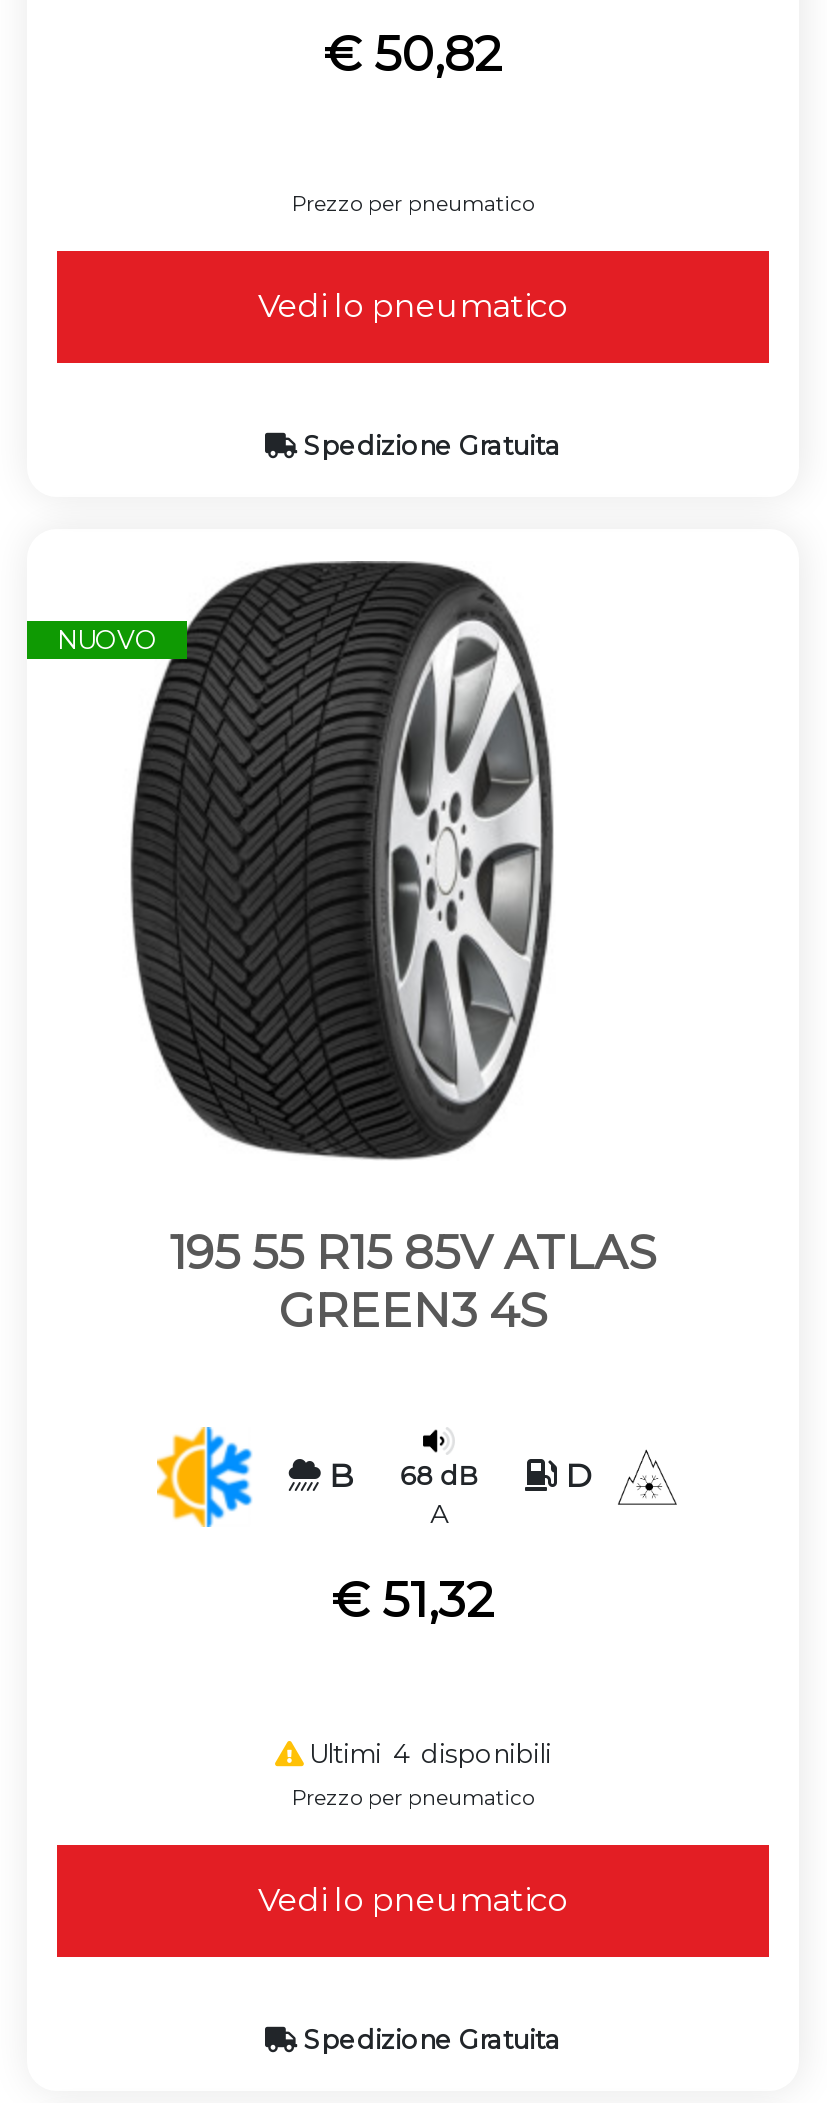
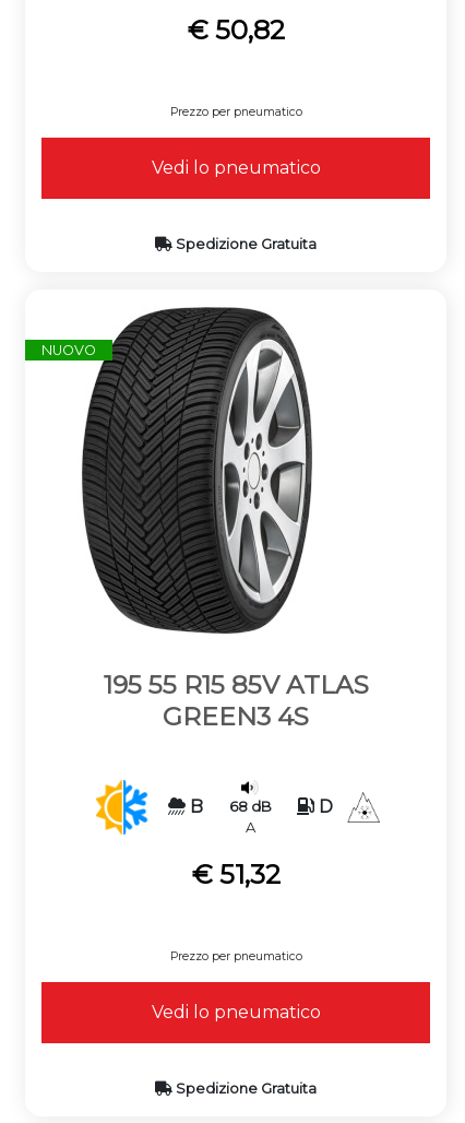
- Ultimi 4 disponibili
